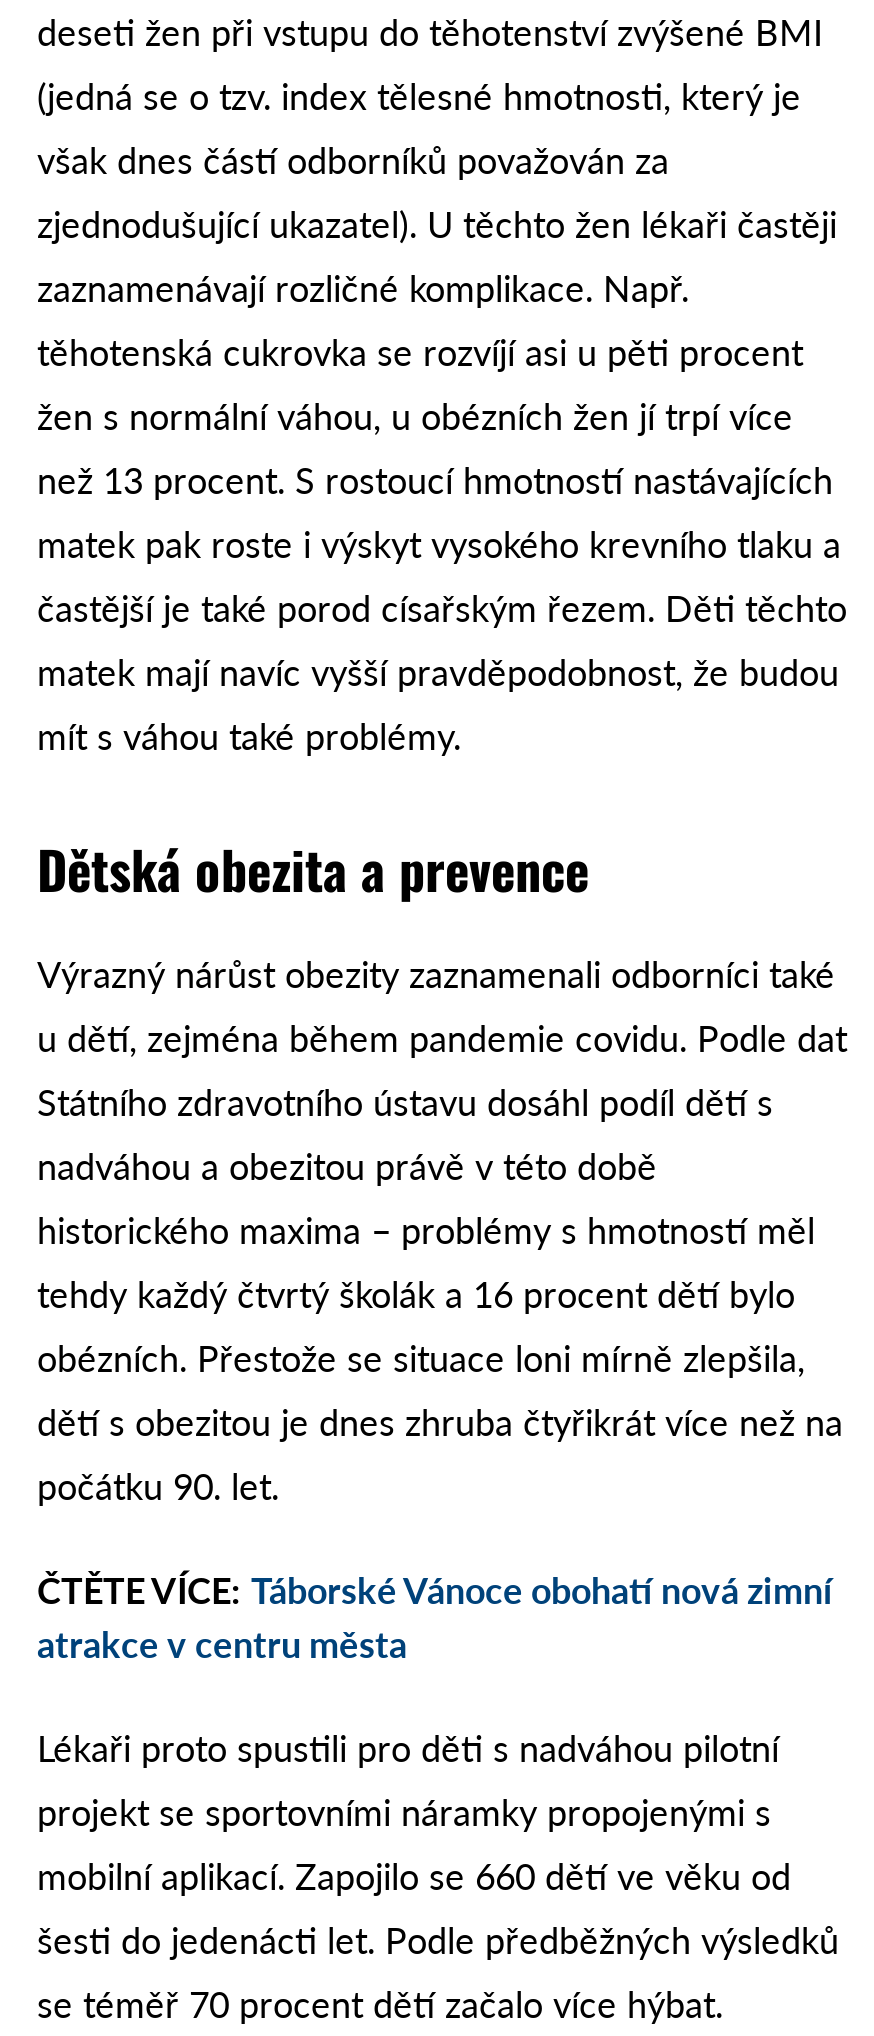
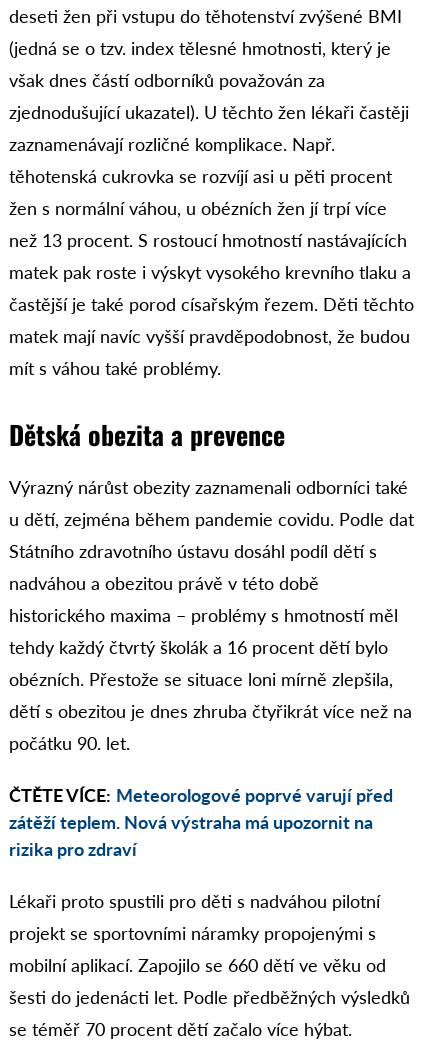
- ČTĚTE VÍCE: Táborské Vánoce obohatí nová zimní
- atrakce v centru města
+ ČTĚTE VÍCE: Meteorologové poprvé varují před
+ zátěží teplem. Nová výstraha má upozornit na
+ rizika pro zdraví
